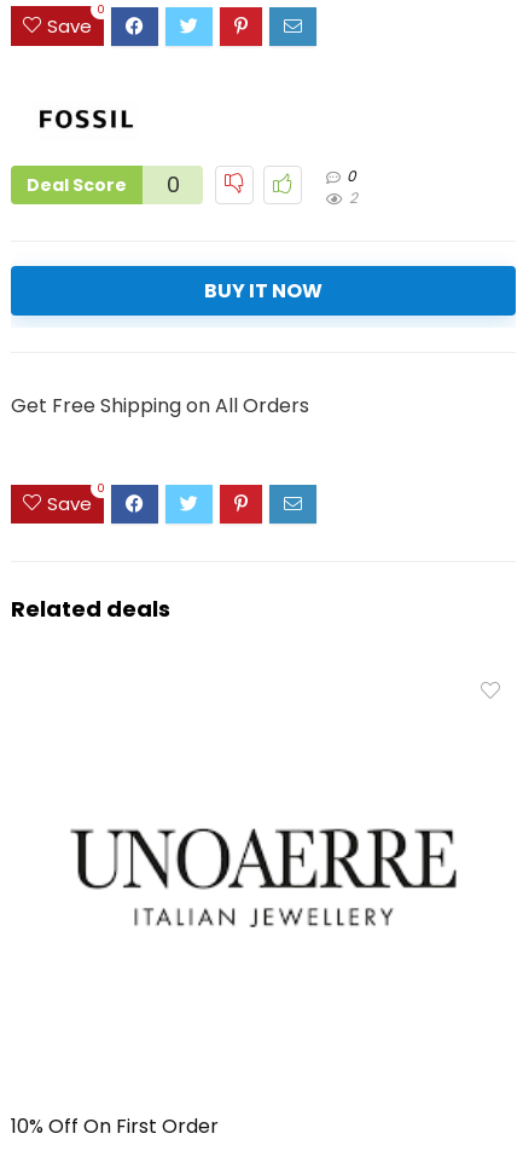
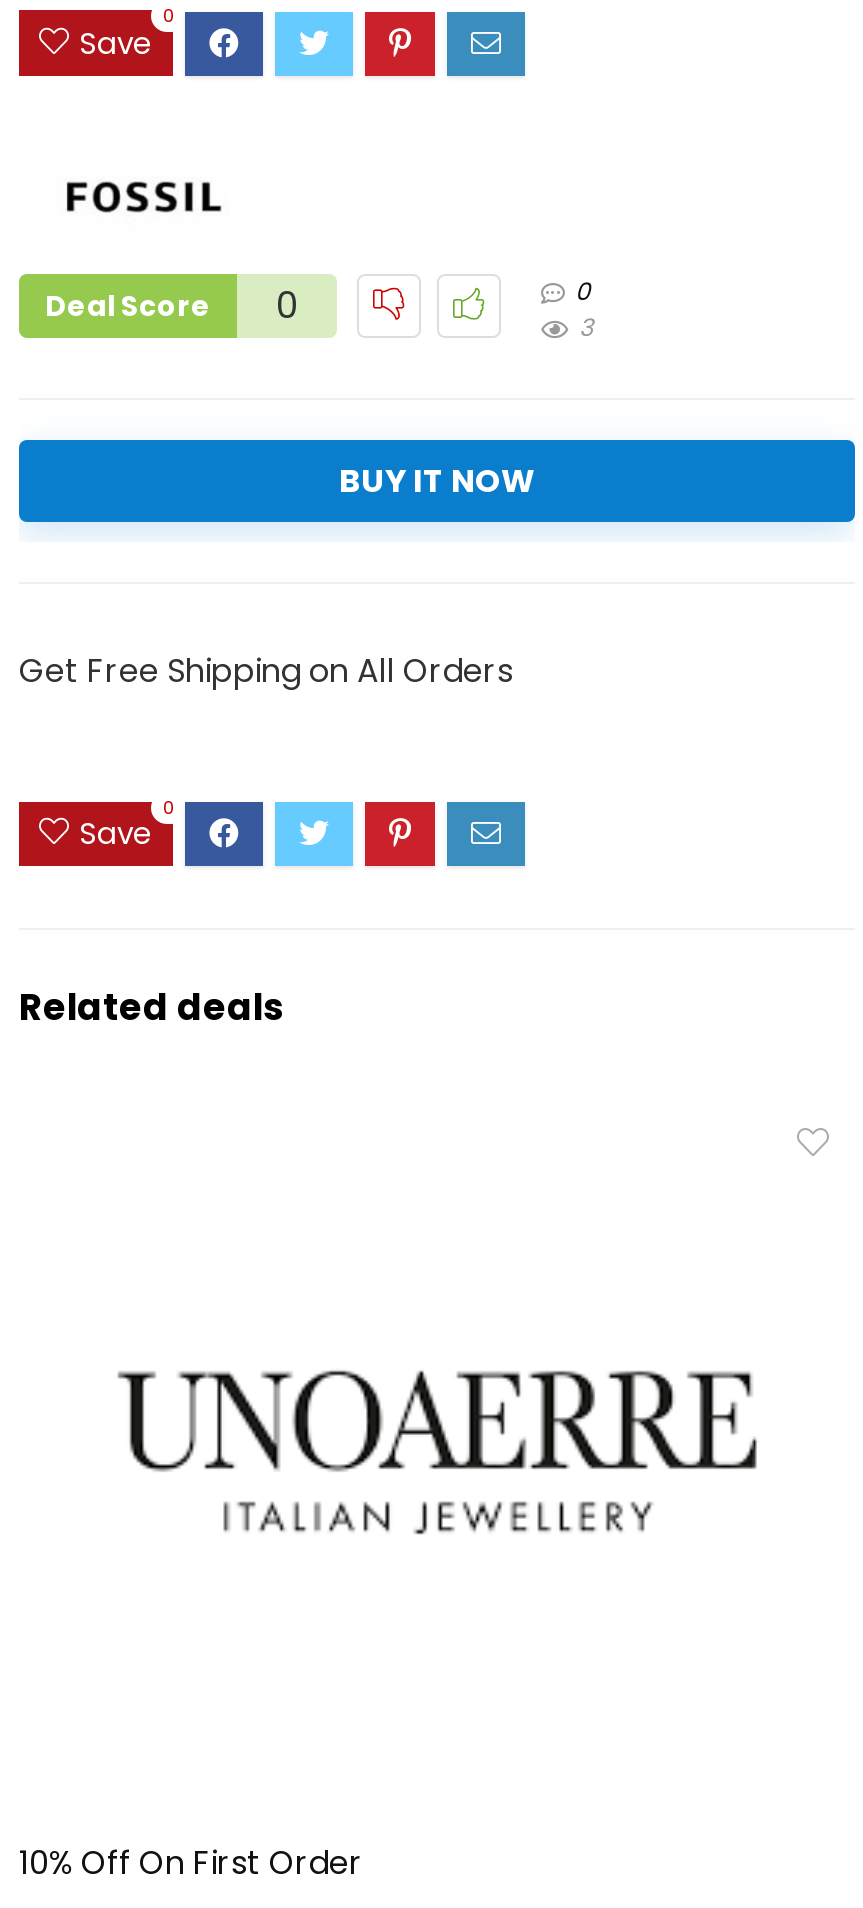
- 2
+ 3
